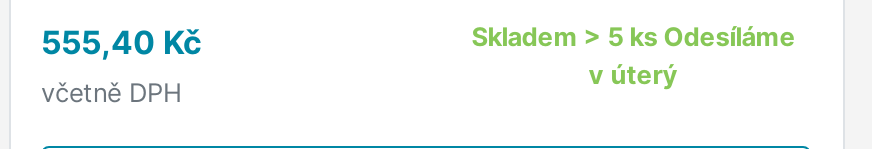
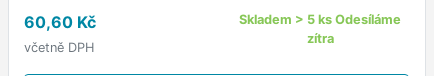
- 555,40 Kč
+ 60,60 Kč

- v úterý
+ zítra
